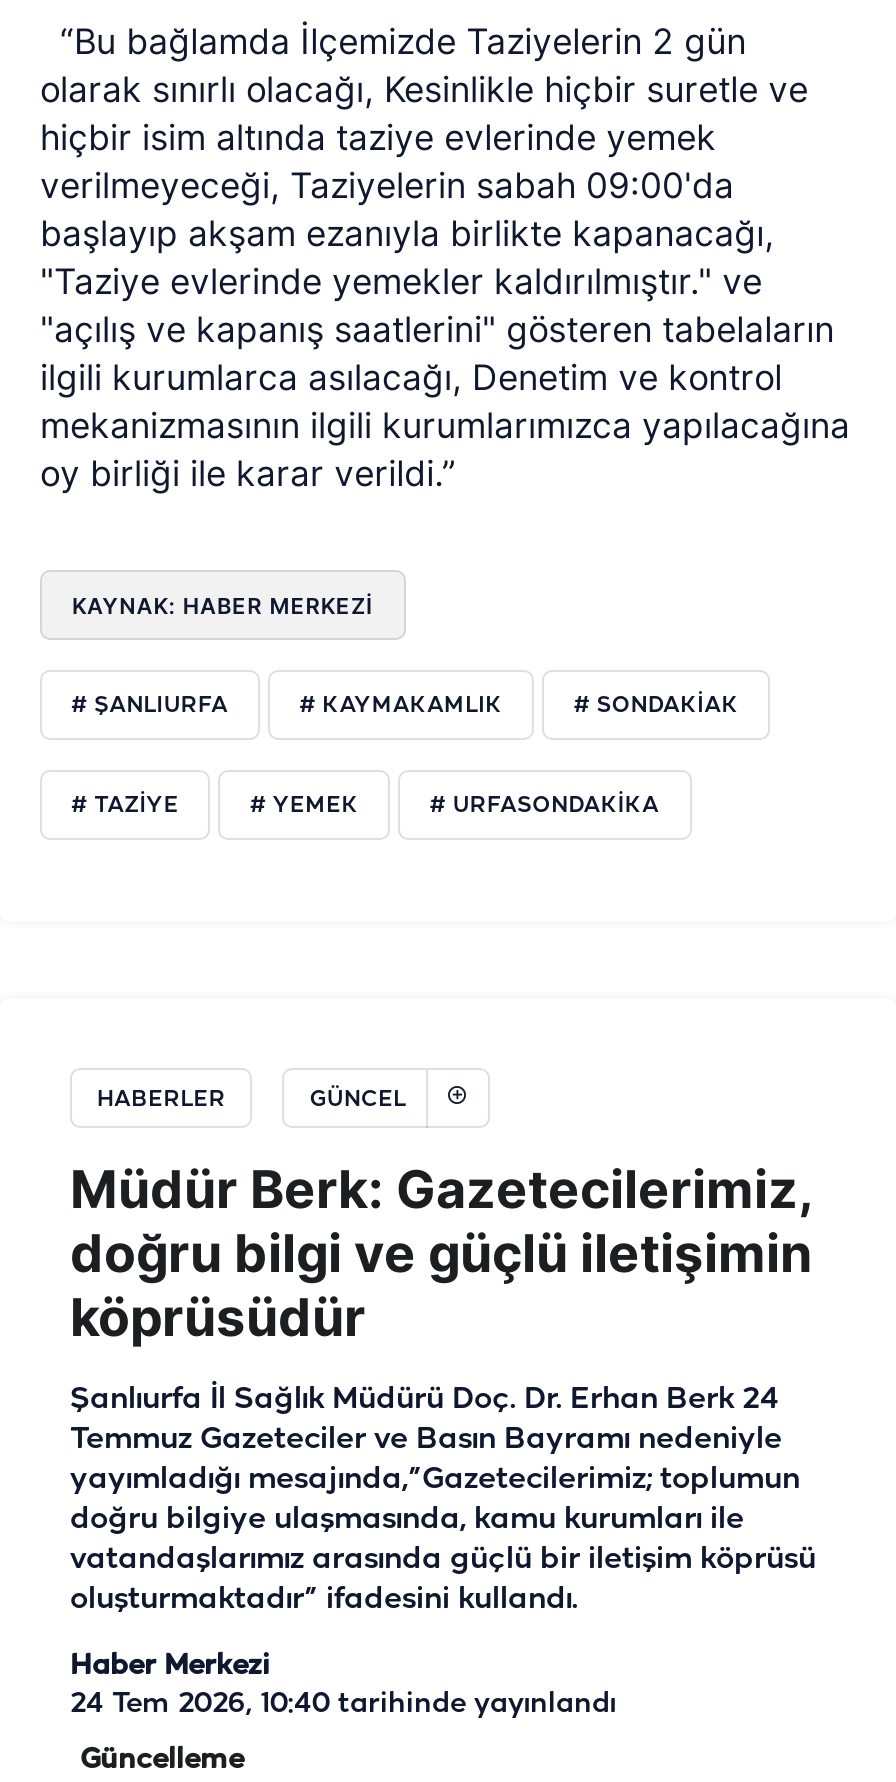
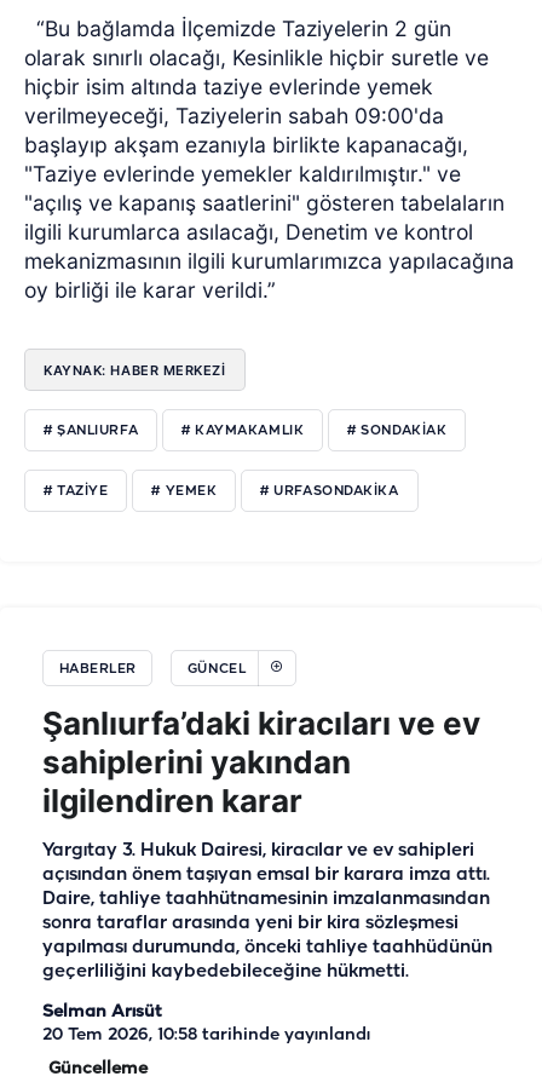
- Müdür Berk: Gazetecilerimiz,
- doğru bilgi ve güçlü iletişimin
- köprüsüdür
+ Şanlıurfa’daki kiracıları ve ev
+ sahiplerini yakından
+ ilgilendiren karar

- Şanlıurfa İl Sağlık Müdürü Doç. Dr. Erhan Berk 24
- Temmuz Gazeteciler ve Basın Bayramı nedeniyle
- yayımladığı mesajında,”Gazetecilerimiz; toplumun
- doğru bilgiye ulaşmasında, kamu kurumları ile
- vatandaşlarımız arasında güçlü bir iletişim köprüsü
- oluşturmaktadır” ifadesini kullandı.
+ Yargıtay 3. Hukuk Dairesi, kiracılar ve ev sahipleri
+ açısından önem taşıyan emsal bir karara imza attı.
+ Daire, tahliye taahhütnamesinin imzalanmasından
+ sonra taraflar arasında yeni bir kira sözleşmesi
+ yapılması durumunda, önceki tahliye taahhüdünün
+ geçerliliğini kaybedebileceğine hükmetti.

- Haber Merkezi
- 24 Tem 2026, 10:40 tarihinde yayınlandı
+ Selman Arısüt
+ 20 Tem 2026, 10:58 tarihinde yayınlandı
